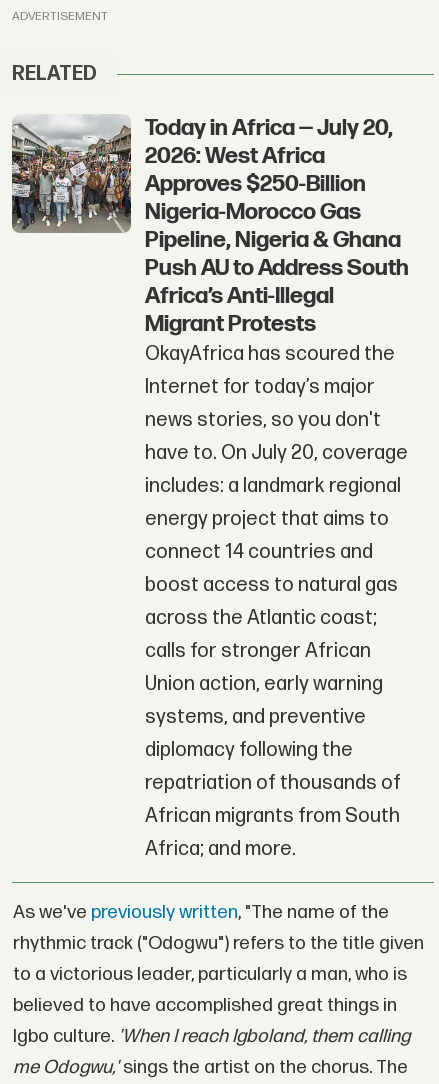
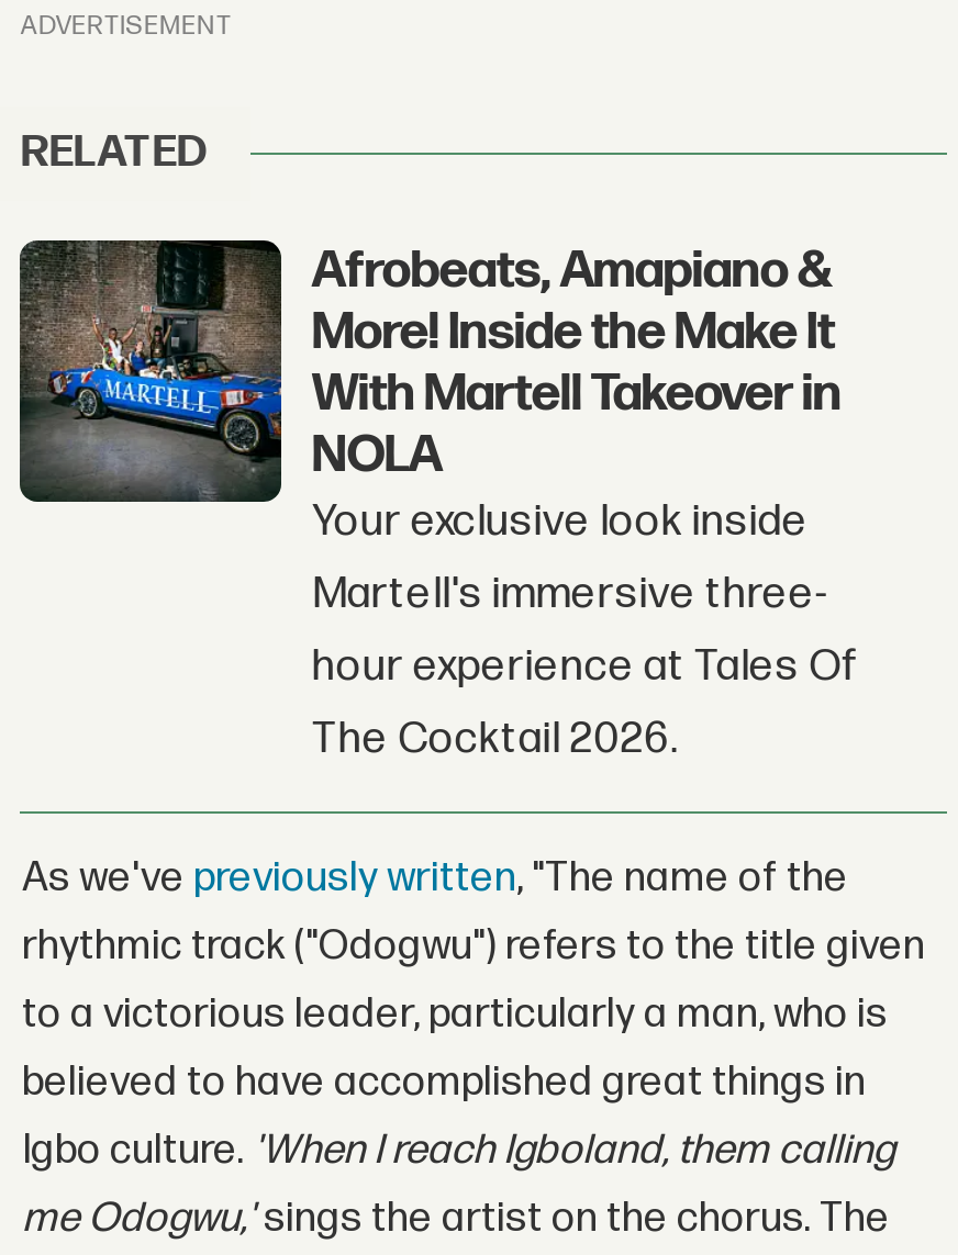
- [image]
- Today in Africa — July 20,
- 2026: West Africa
- Approves $250-Billion
- Nigeria-Morocco Gas
- Pipeline, Nigeria & Ghana
- Push AU to Address South
- Africa’s Anti-Illegal
- Migrant Protests
- OkayAfrica has scoured the
- Internet for today’s major
- news stories, so you don't
- have to. On July 20, coverage
- includes: a landmark regional
- energy project that aims to
- connect 14 countries and
- boost access to natural gas
- across the Atlantic coast;
- calls for stronger African
- Union action, early warning
- systems, and preventive
- diplomacy following the
- repatriation of thousands of
- African migrants from South
- Africa; and more.
+ [image]
+ Afrobeats, Amapiano &
+ More! Inside the Make It
+ With Martell Takeover in
+ NOLA
+ Your exclusive look inside
+ Martell's immersive three-
+ hour experience at Tales Of
+ The Cocktail 2026.
